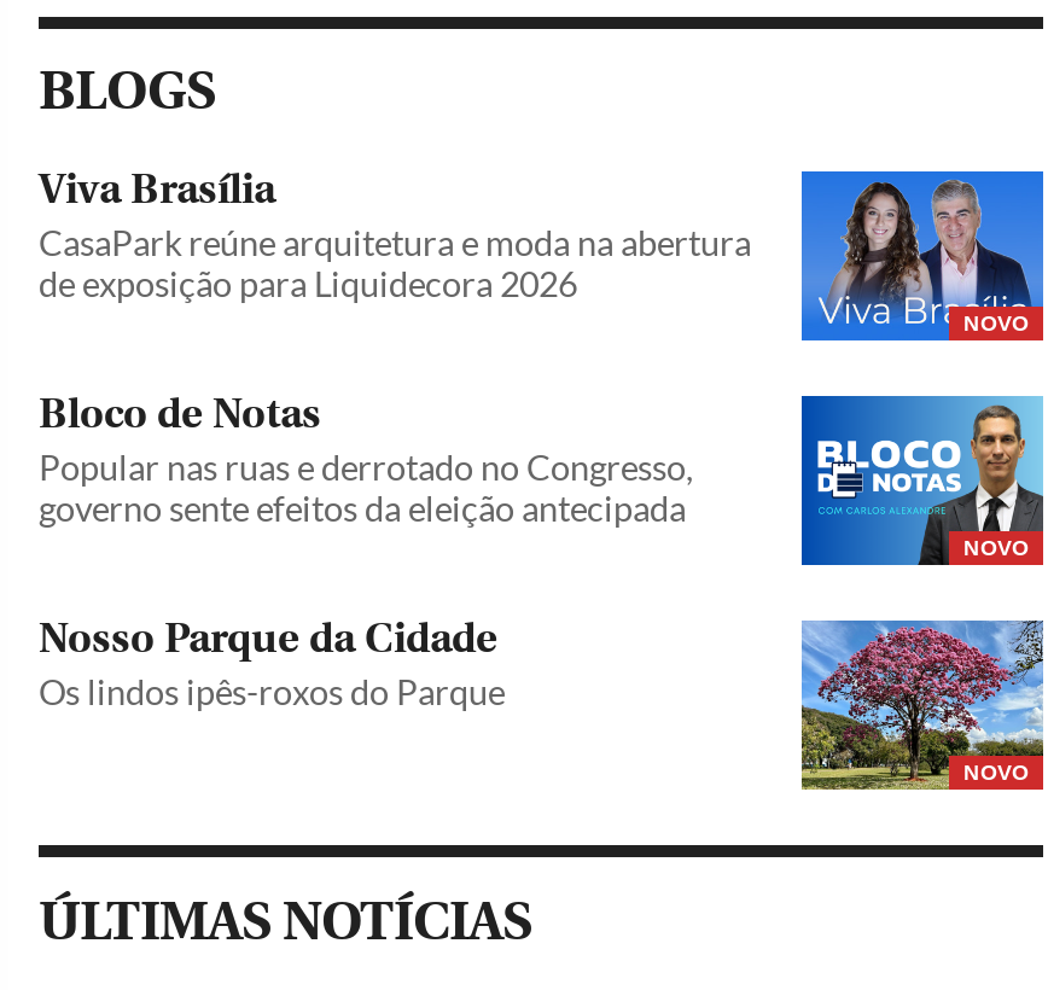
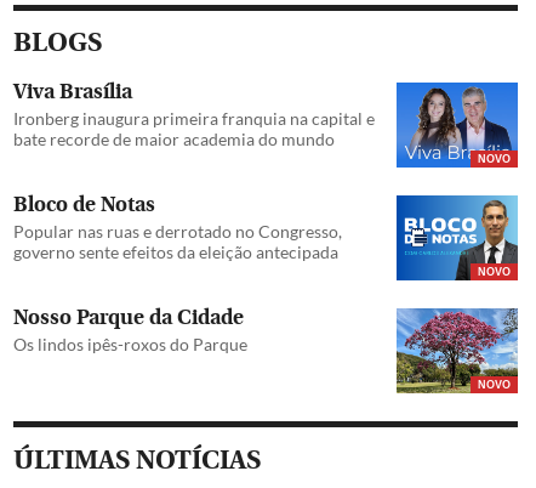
- CasaPark reúne arquitetura e moda na abertura
- de exposição para Liquidecora 2026
+ Ironberg inaugura primeira franquia na capital e
+ bate recorde de maior academia do mundo
